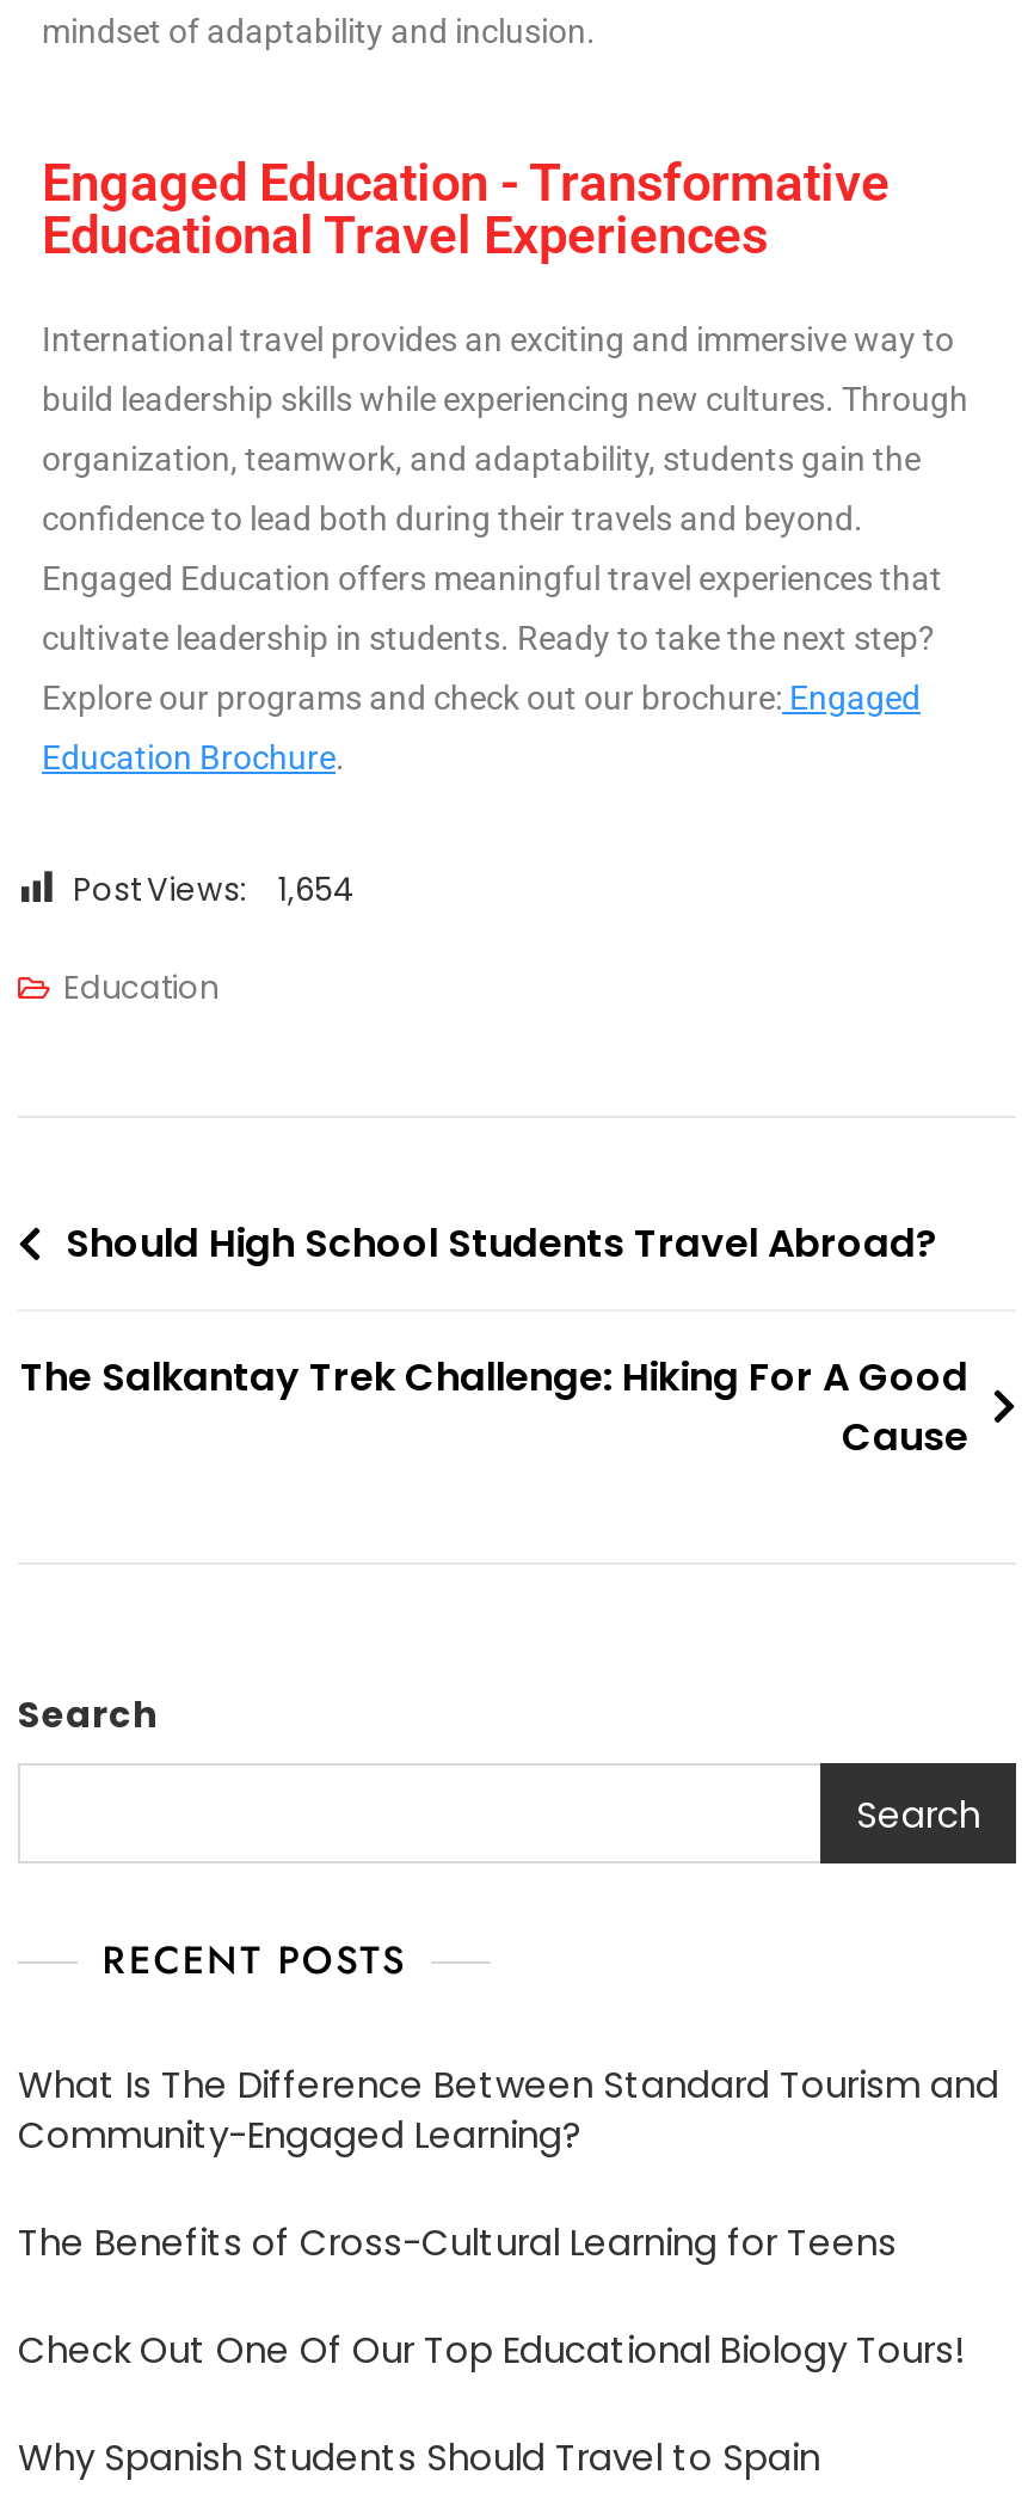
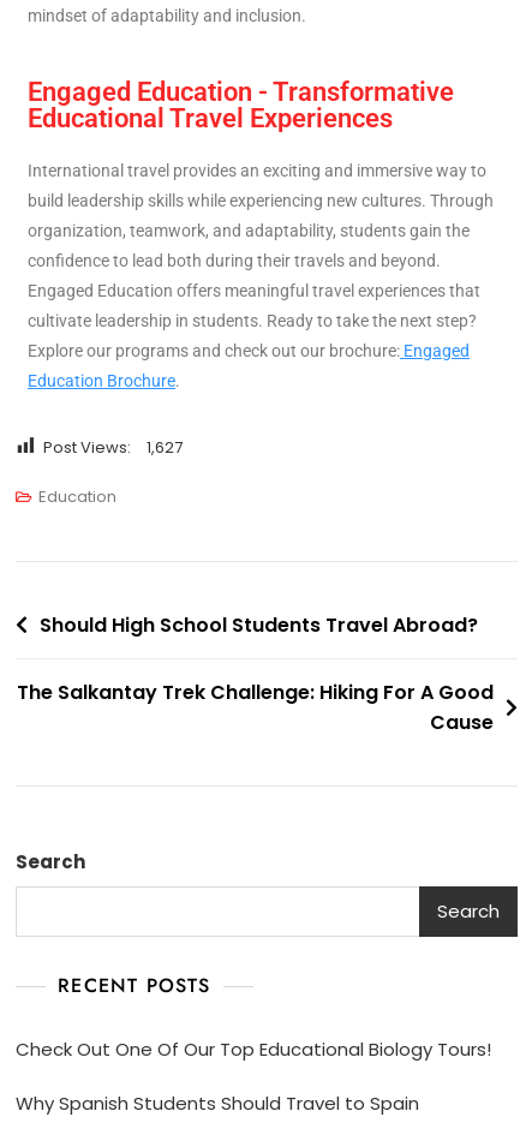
- Post Views: 1,654
+ Post Views: 1,627

- What Is The Difference Between Standard Tourism and
- Community-Engaged Learning?
- The Benefits of Cross-Cultural Learning for Teens
